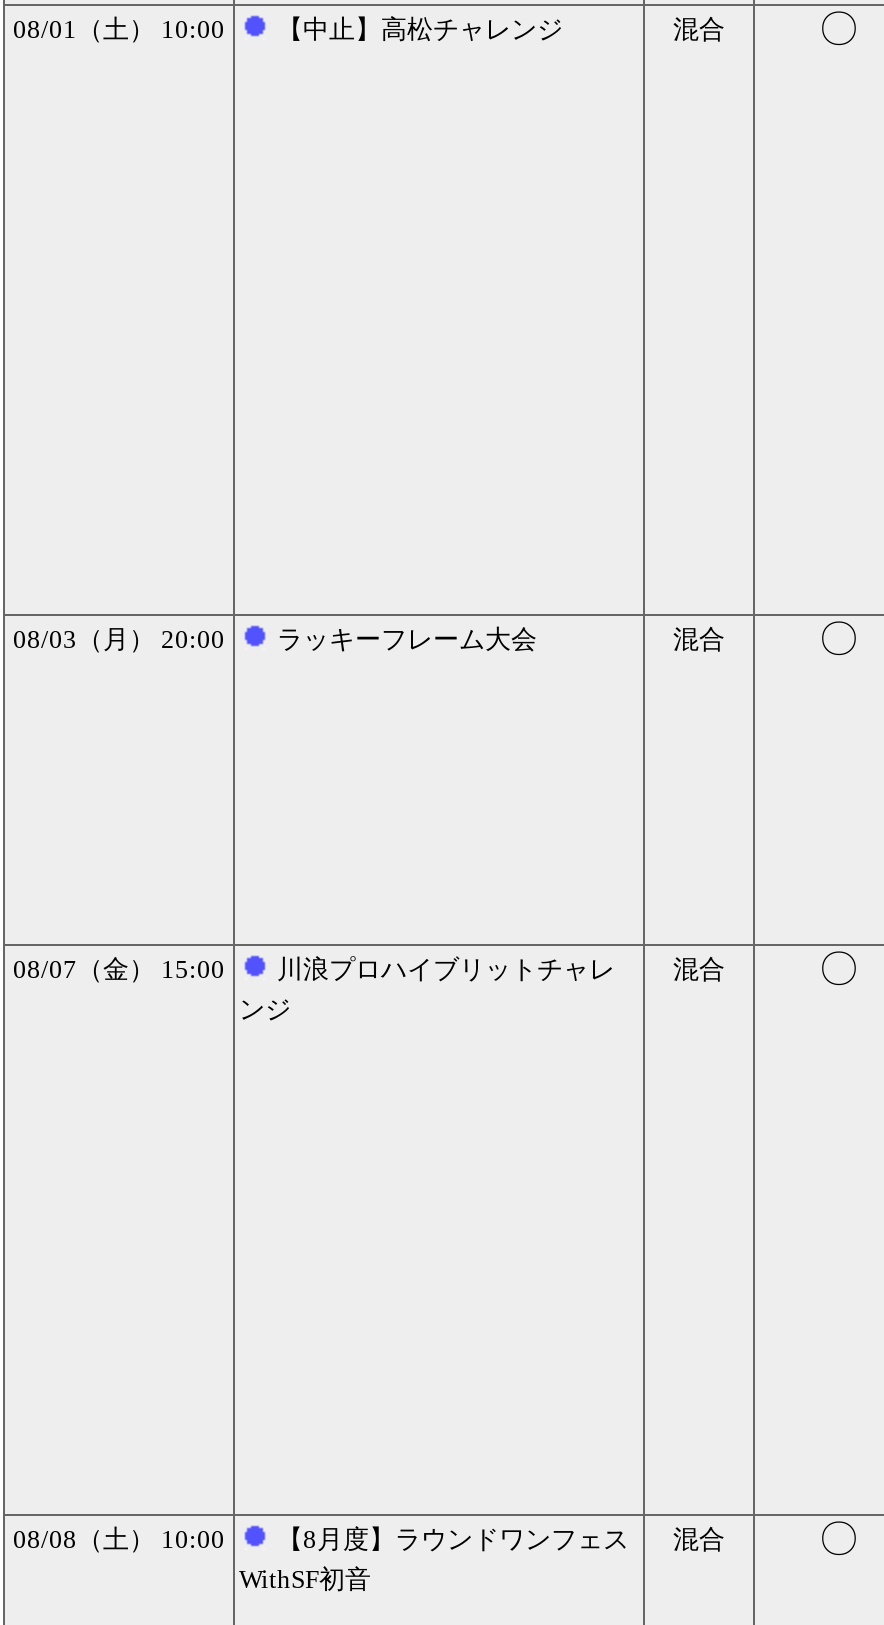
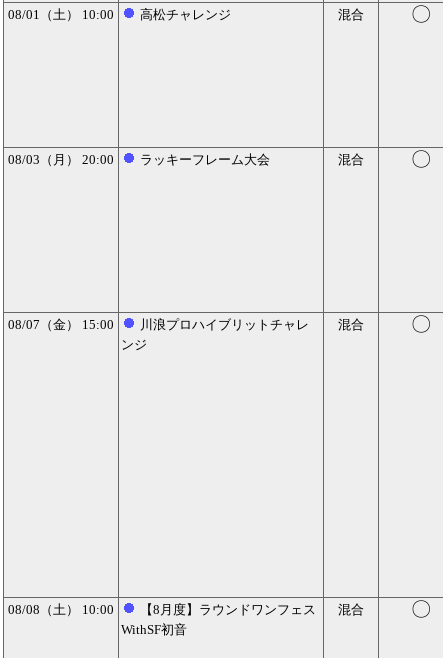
- 【中止】高松チャレンジ
+ 高松チャレンジ
